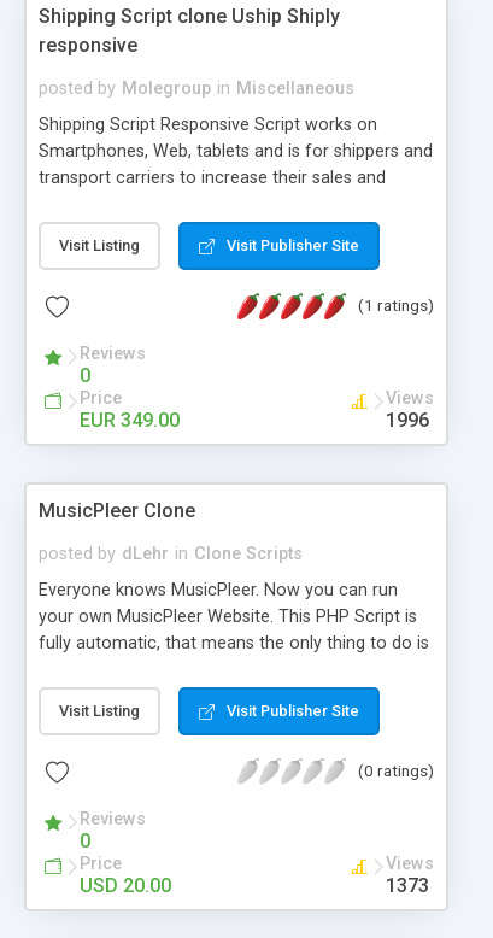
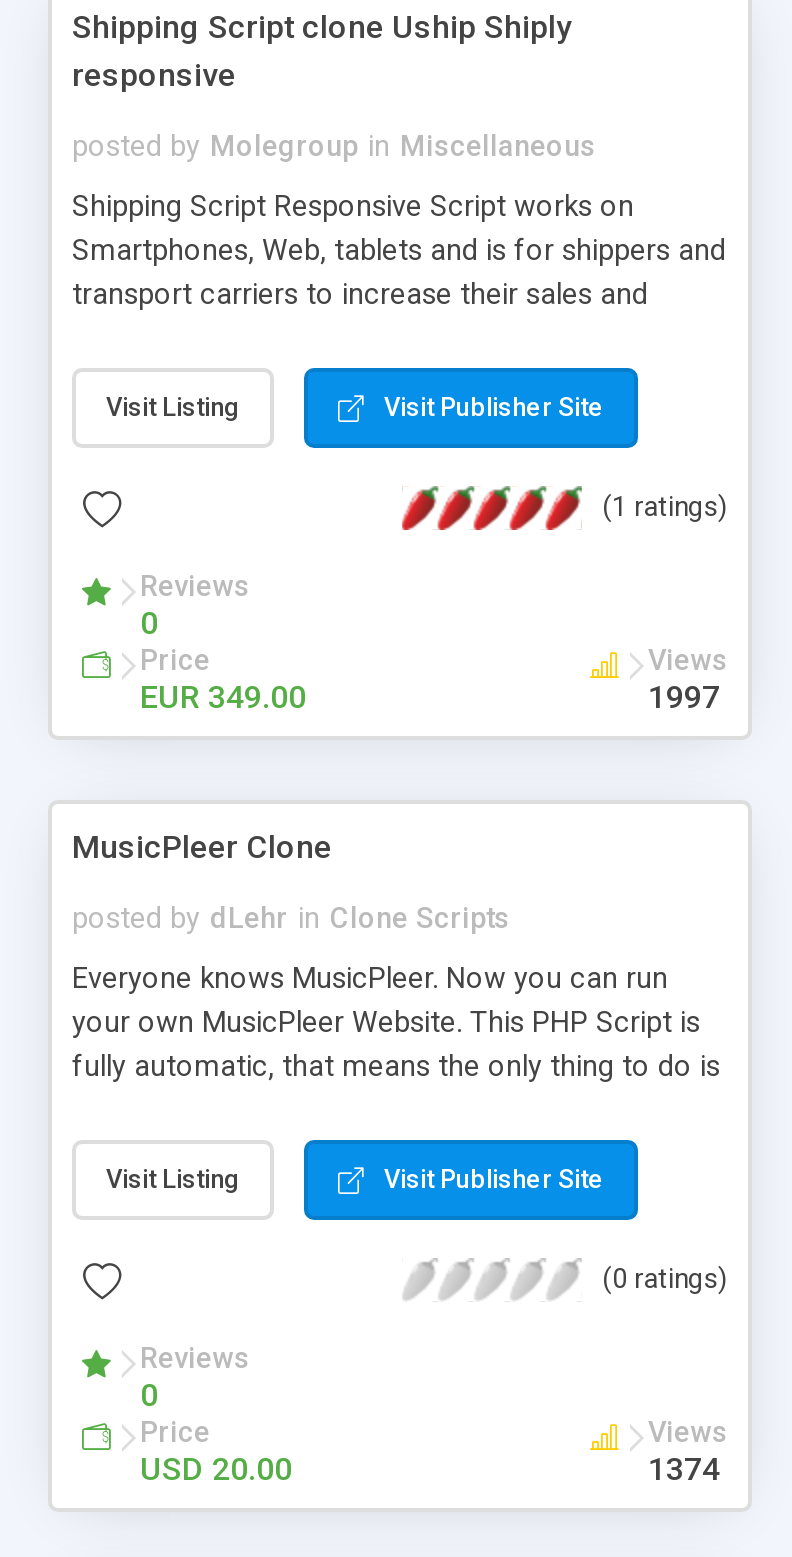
- 1996
+ 1997

- 1373
+ 1374
